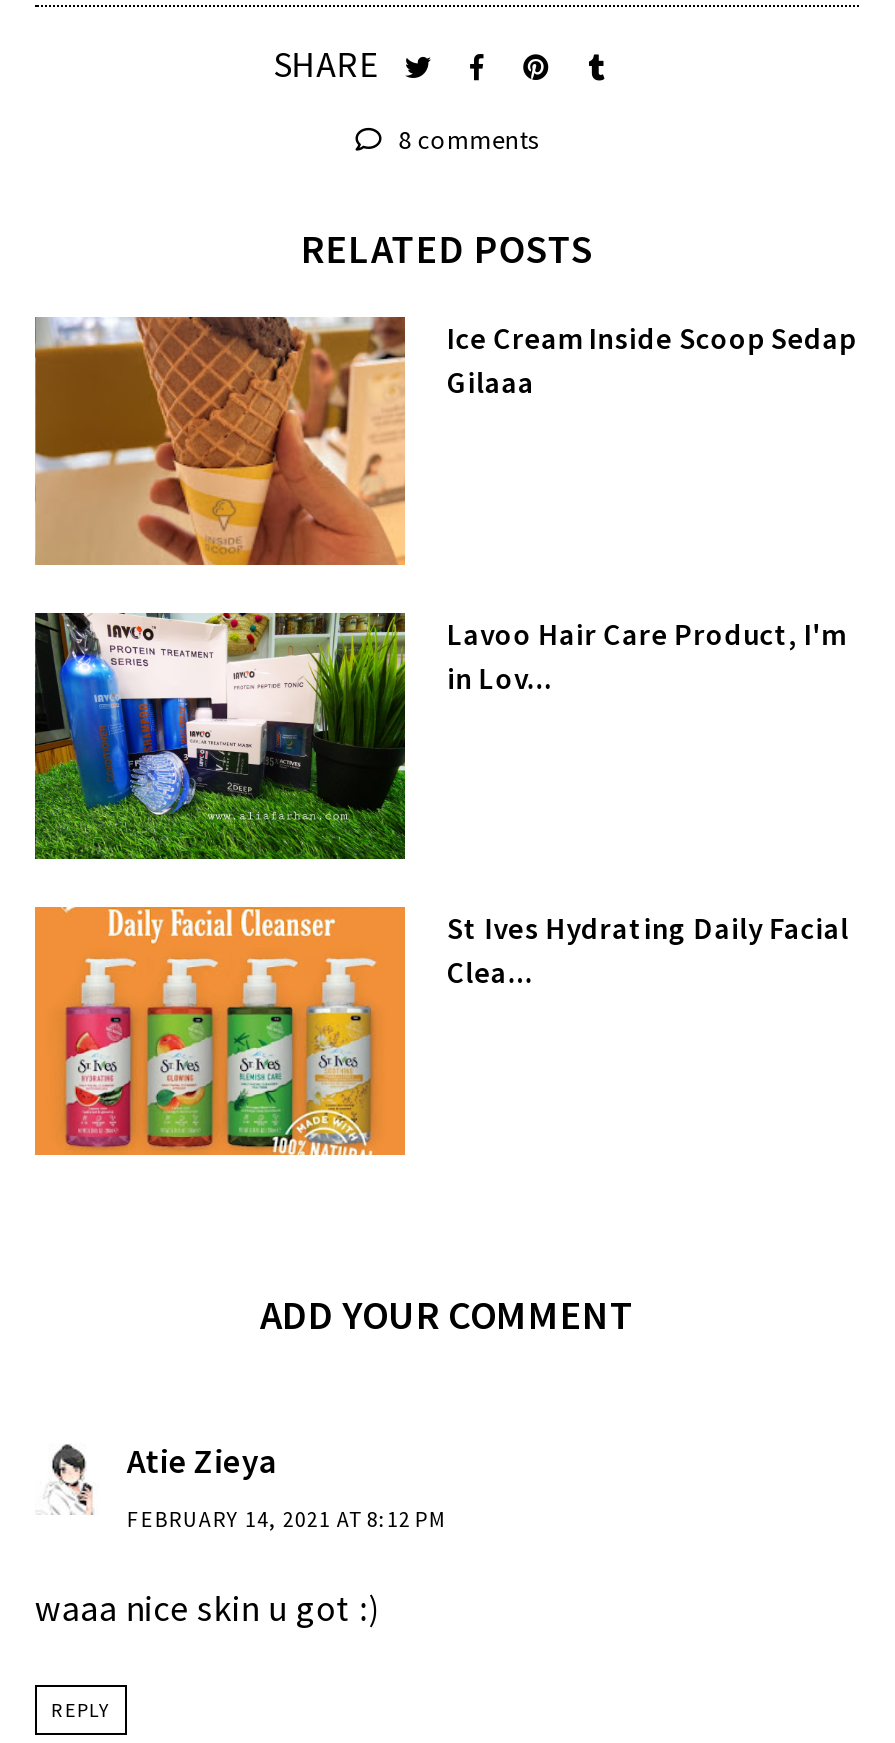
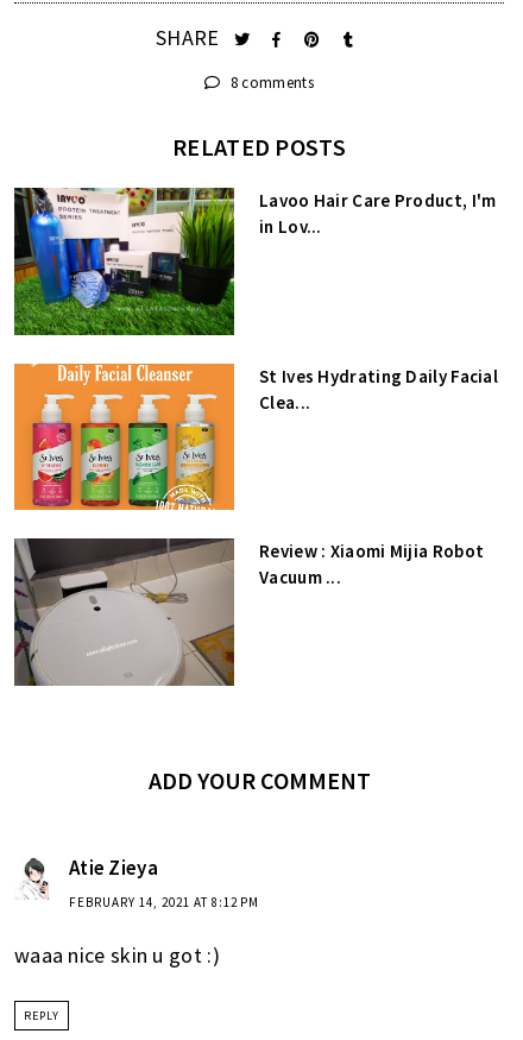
- [image]
- Ice Cream Inside Scoop Sedap
- Gilaaa

moved up: [image] | Lavoo Hair Care Product, I'm | in Lov... | St Ives Hydrating Daily Facial | Clea...

moved up: [image]

+ [image]
+ Review : Xiaomi Mijia Robot
+ Vacuum ...
